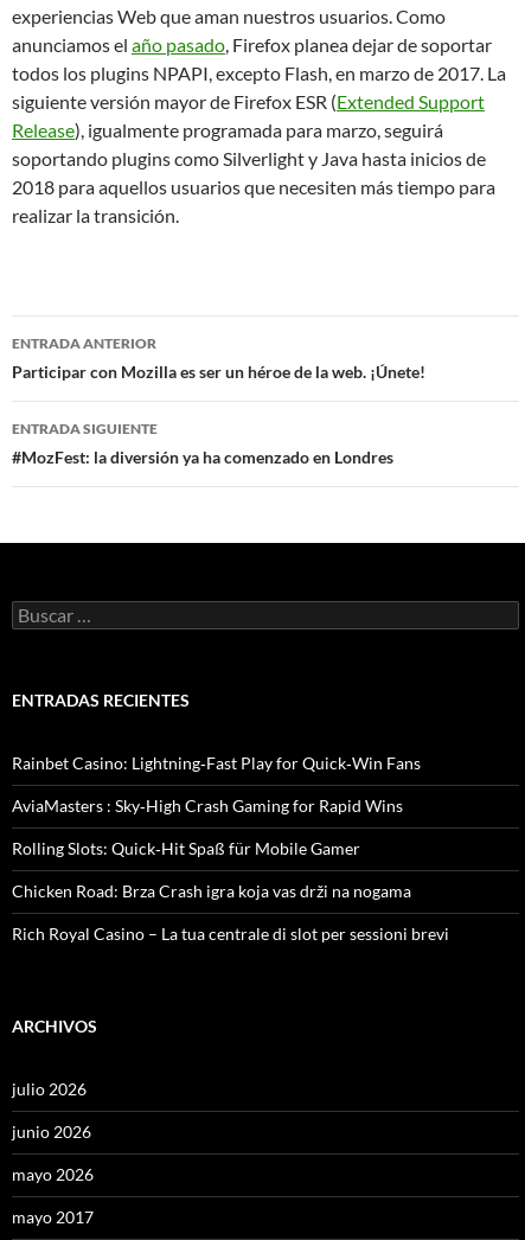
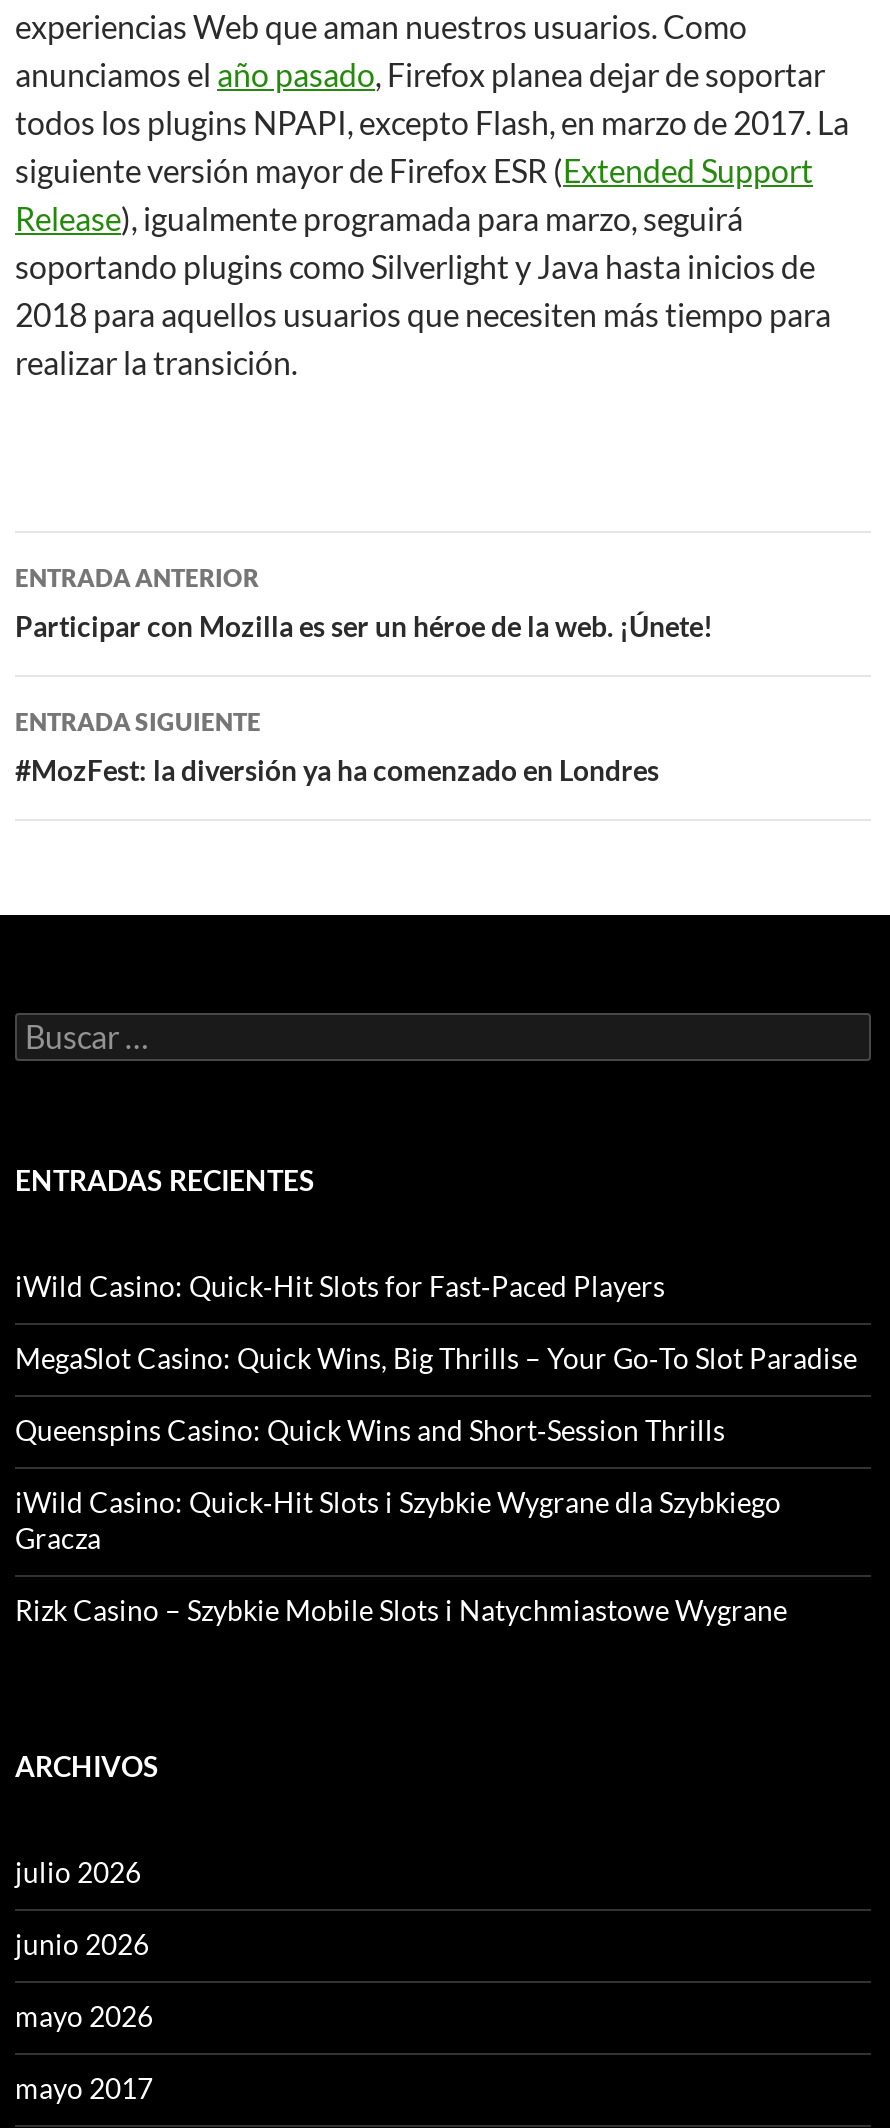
- Rainbet Casino: Lightning‑Fast Play for Quick‑Win Fans
+ iWild Casino: Quick‑Hit Slots for Fast‑Paced Players

- AviaMasters : Sky‑High Crash Gaming for Rapid Wins
+ MegaSlot Casino: Quick Wins, Big Thrills – Your Go‑To Slot Paradise

- Rolling Slots: Quick‑Hit Spaß für Mobile Gamer
+ Queenspins Casino: Quick Wins and Short‑Session Thrills

- Chicken Road: Brza Crash igra koja vas drži na nogama
+ iWild Casino: Quick‑Hit Slots i Szybkie Wygrane dla Szybkiego
+ Gracza

- Rich Royal Casino – La tua centrale di slot per sessioni brevi
+ Rizk Casino – Szybkie Mobile Slots i Natychmiastowe Wygrane
